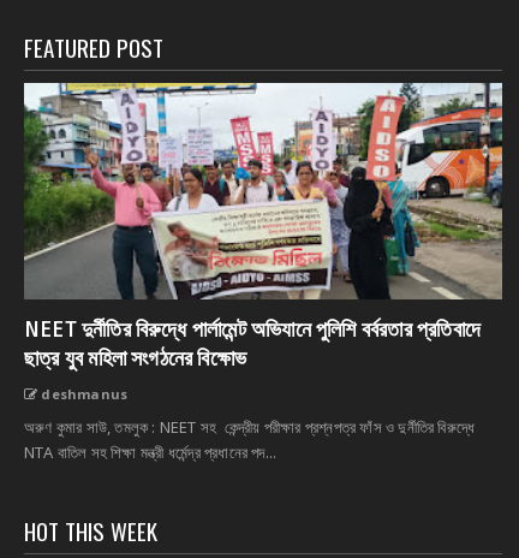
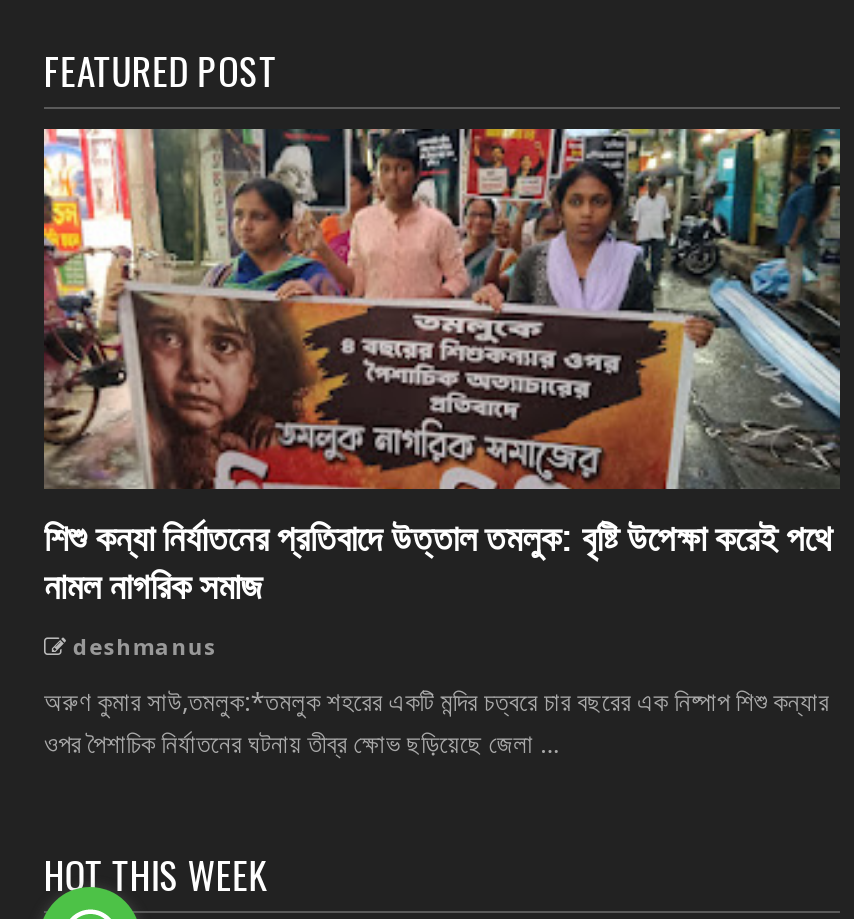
- [image]
- NEET দুর্নীতির বিরুদ্ধে পার্লামেন্ট অভিযানে পুলিশি বর্বরতার প্রতিবাদে
- ছাত্র যুব মহিলা সংগঠনের বিক্ষোভ
+ [image]
+ শিশু কন্যা নির্যাতনের প্রতিবাদে উত্তাল তমলুক: বৃষ্টি উপেক্ষা করেই পথে
+ নামল নাগরিক সমাজ

- অরুণ কুমার সাউ, তমলুক : NEET সহ কেন্দ্রীয় পরীক্ষার প্রশ্নপত্র ফাঁস ও দুর্নীতির বিরুদ্ধে
- NTA বাতিল সহ শিক্ষা মন্ত্রী ধর্মেন্দ্র প্রধানের পদ...
+ অরুণ কুমার সাউ,তমলুক:*তমলুক শহরের একটি মন্দির চত্বরে চার বছরের এক নিষ্পাপ শিশু কন্যার
+ ওপর পৈশাচিক নির্যাতনের ঘটনায় তীব্র ক্ষোভ ছড়িয়েছে জেলা ...
